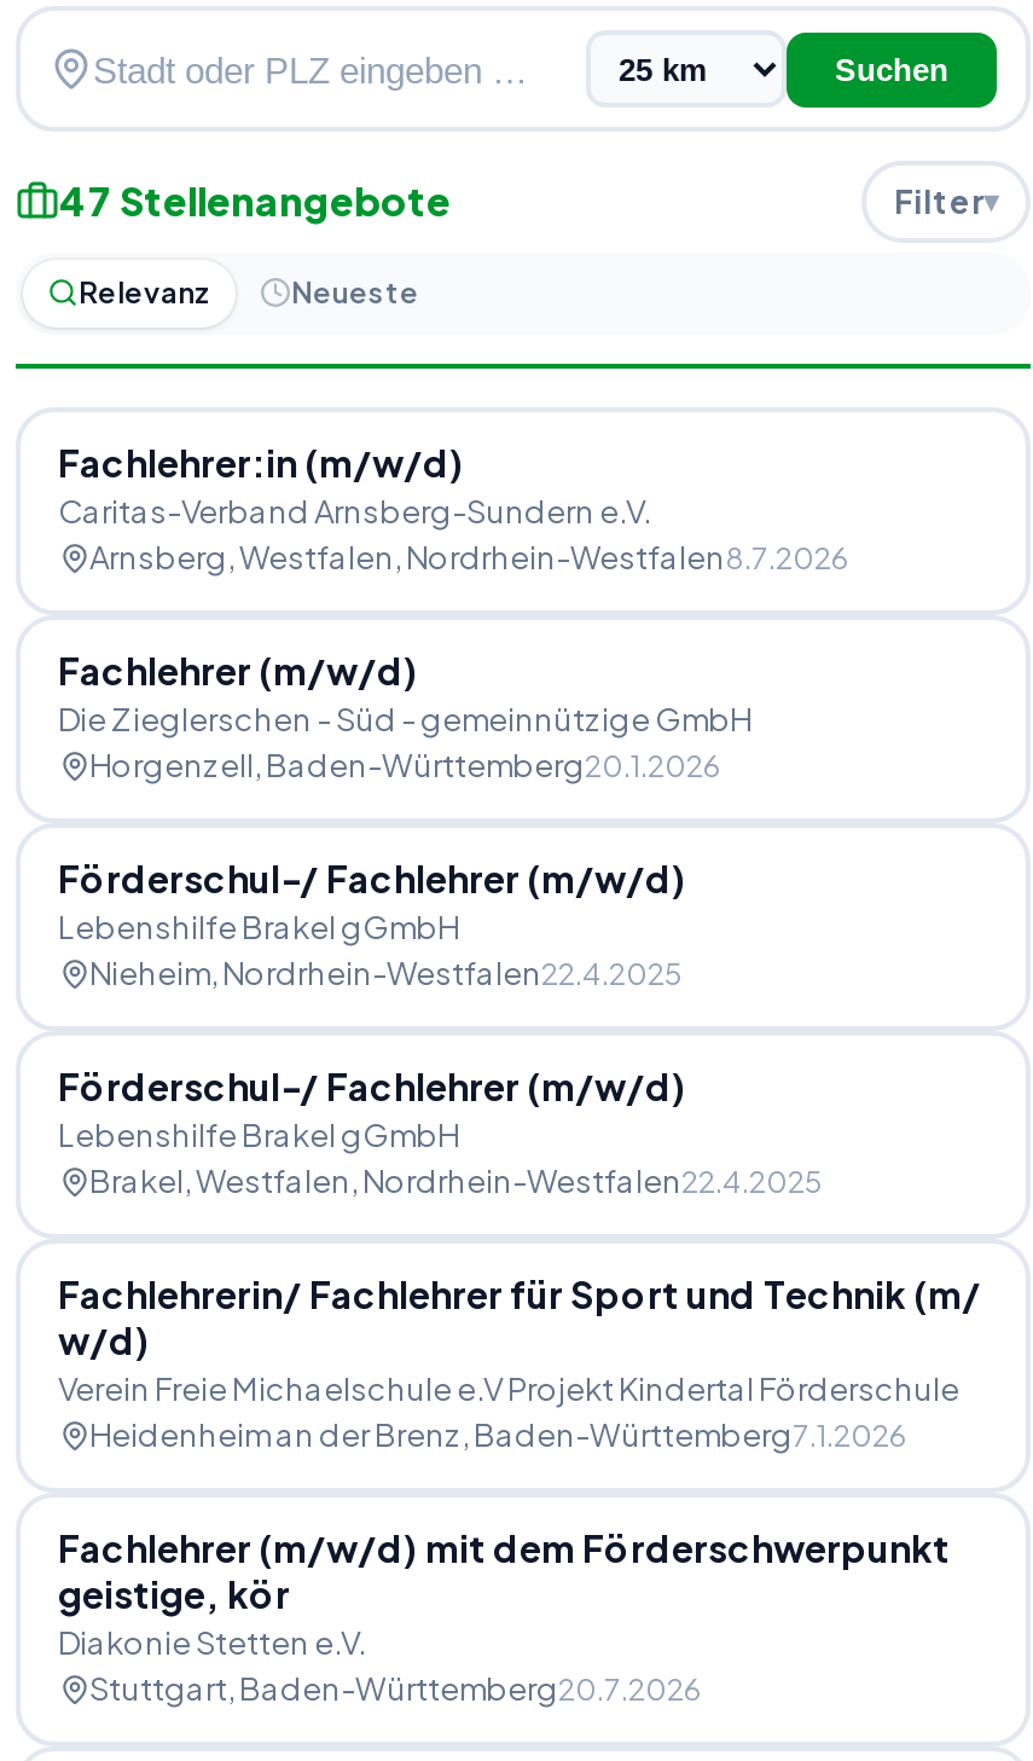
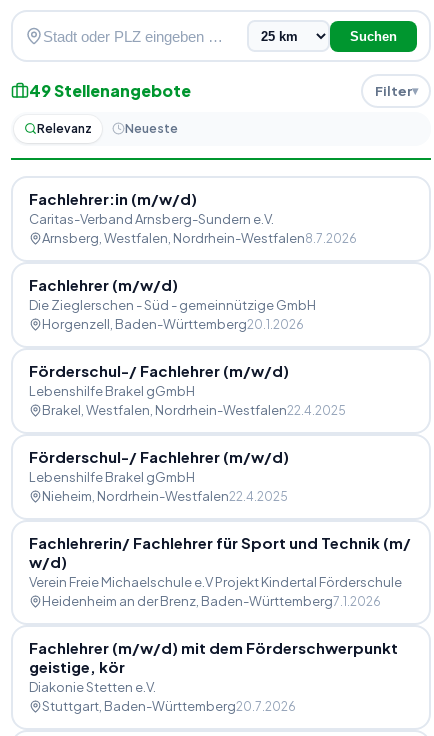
- 47 Stellenangebote
+ 49 Stellenangebote

moved down: Nieheim, Nordrhein-Westfalen22.4.2025

moved up: Brakel, Westfalen, Nordrhein-Westfalen22.4.2025
